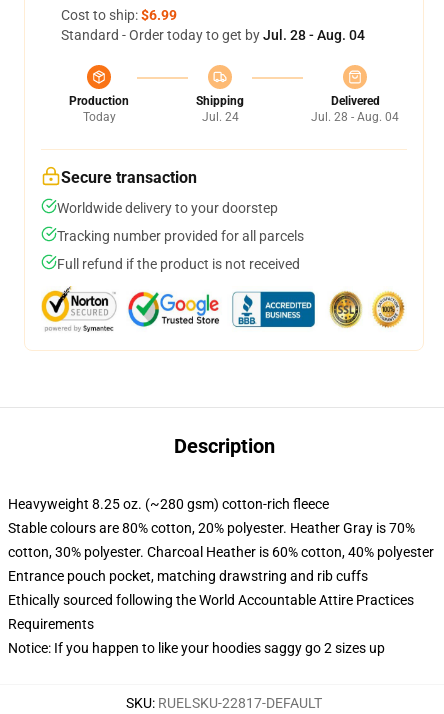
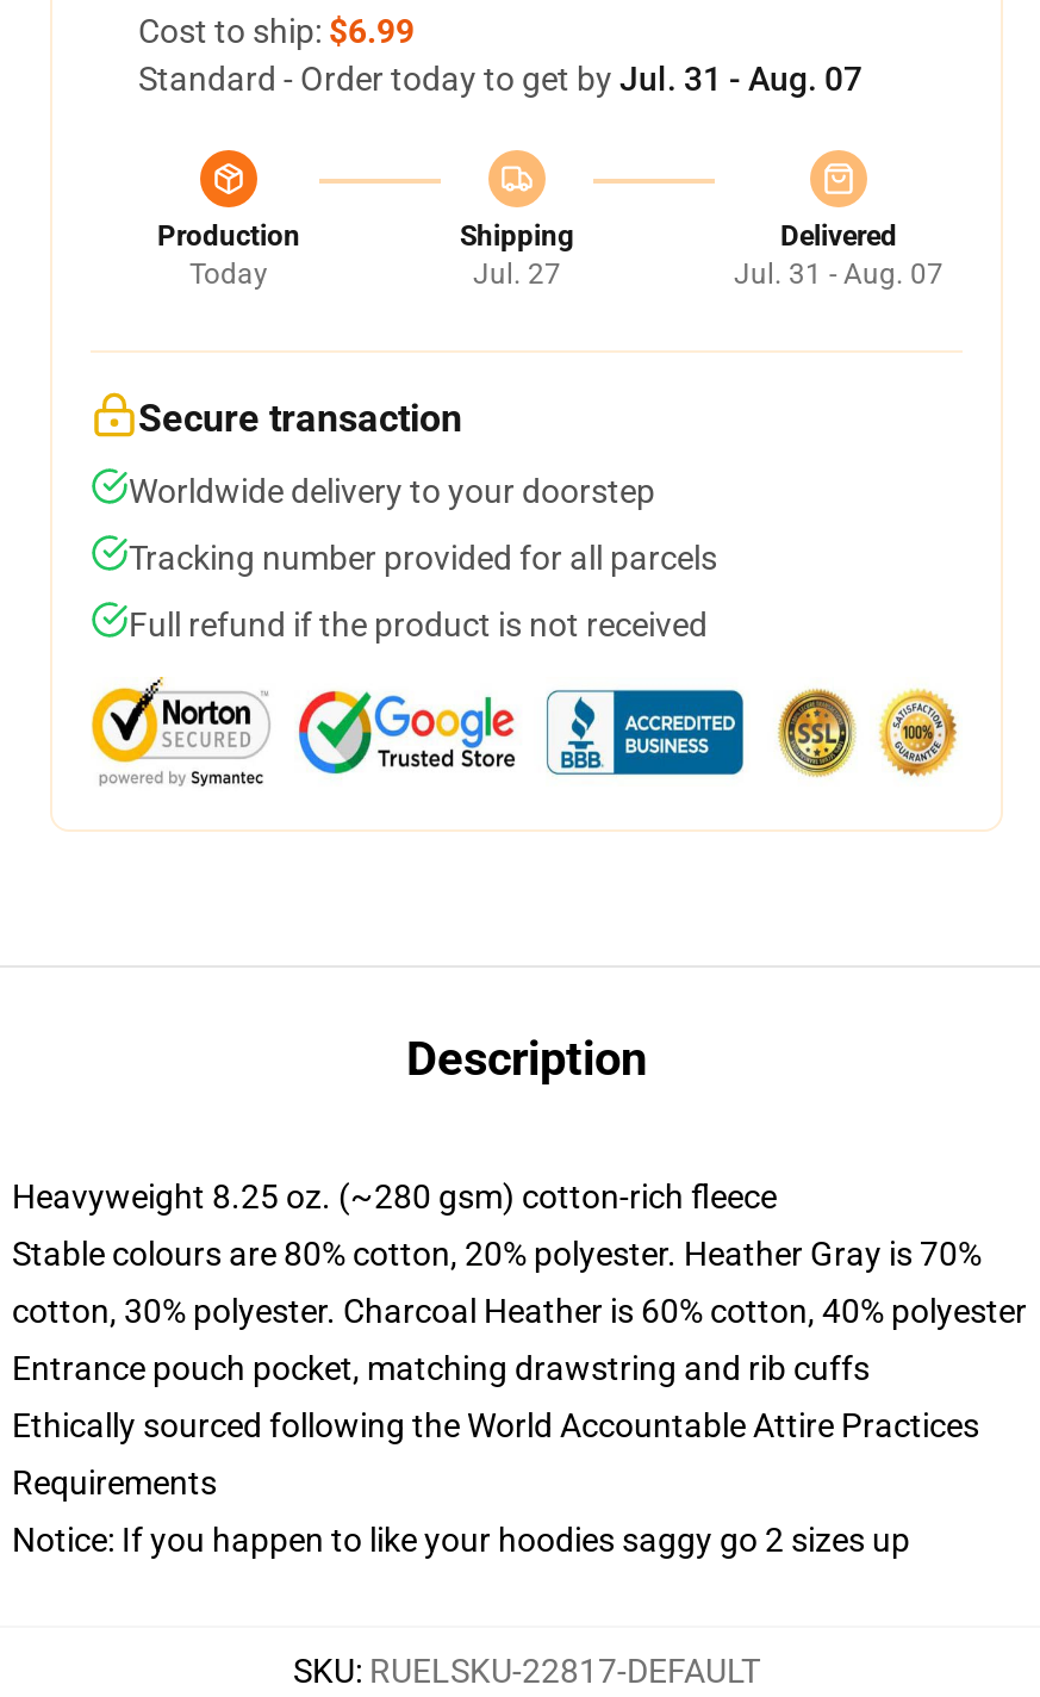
- Standard - Order today to get by Jul. 28 - Aug. 04
+ Standard - Order today to get by Jul. 31 - Aug. 07

- Jul. 24
+ Jul. 27

- Jul. 28 - Aug. 04
+ Jul. 31 - Aug. 07
